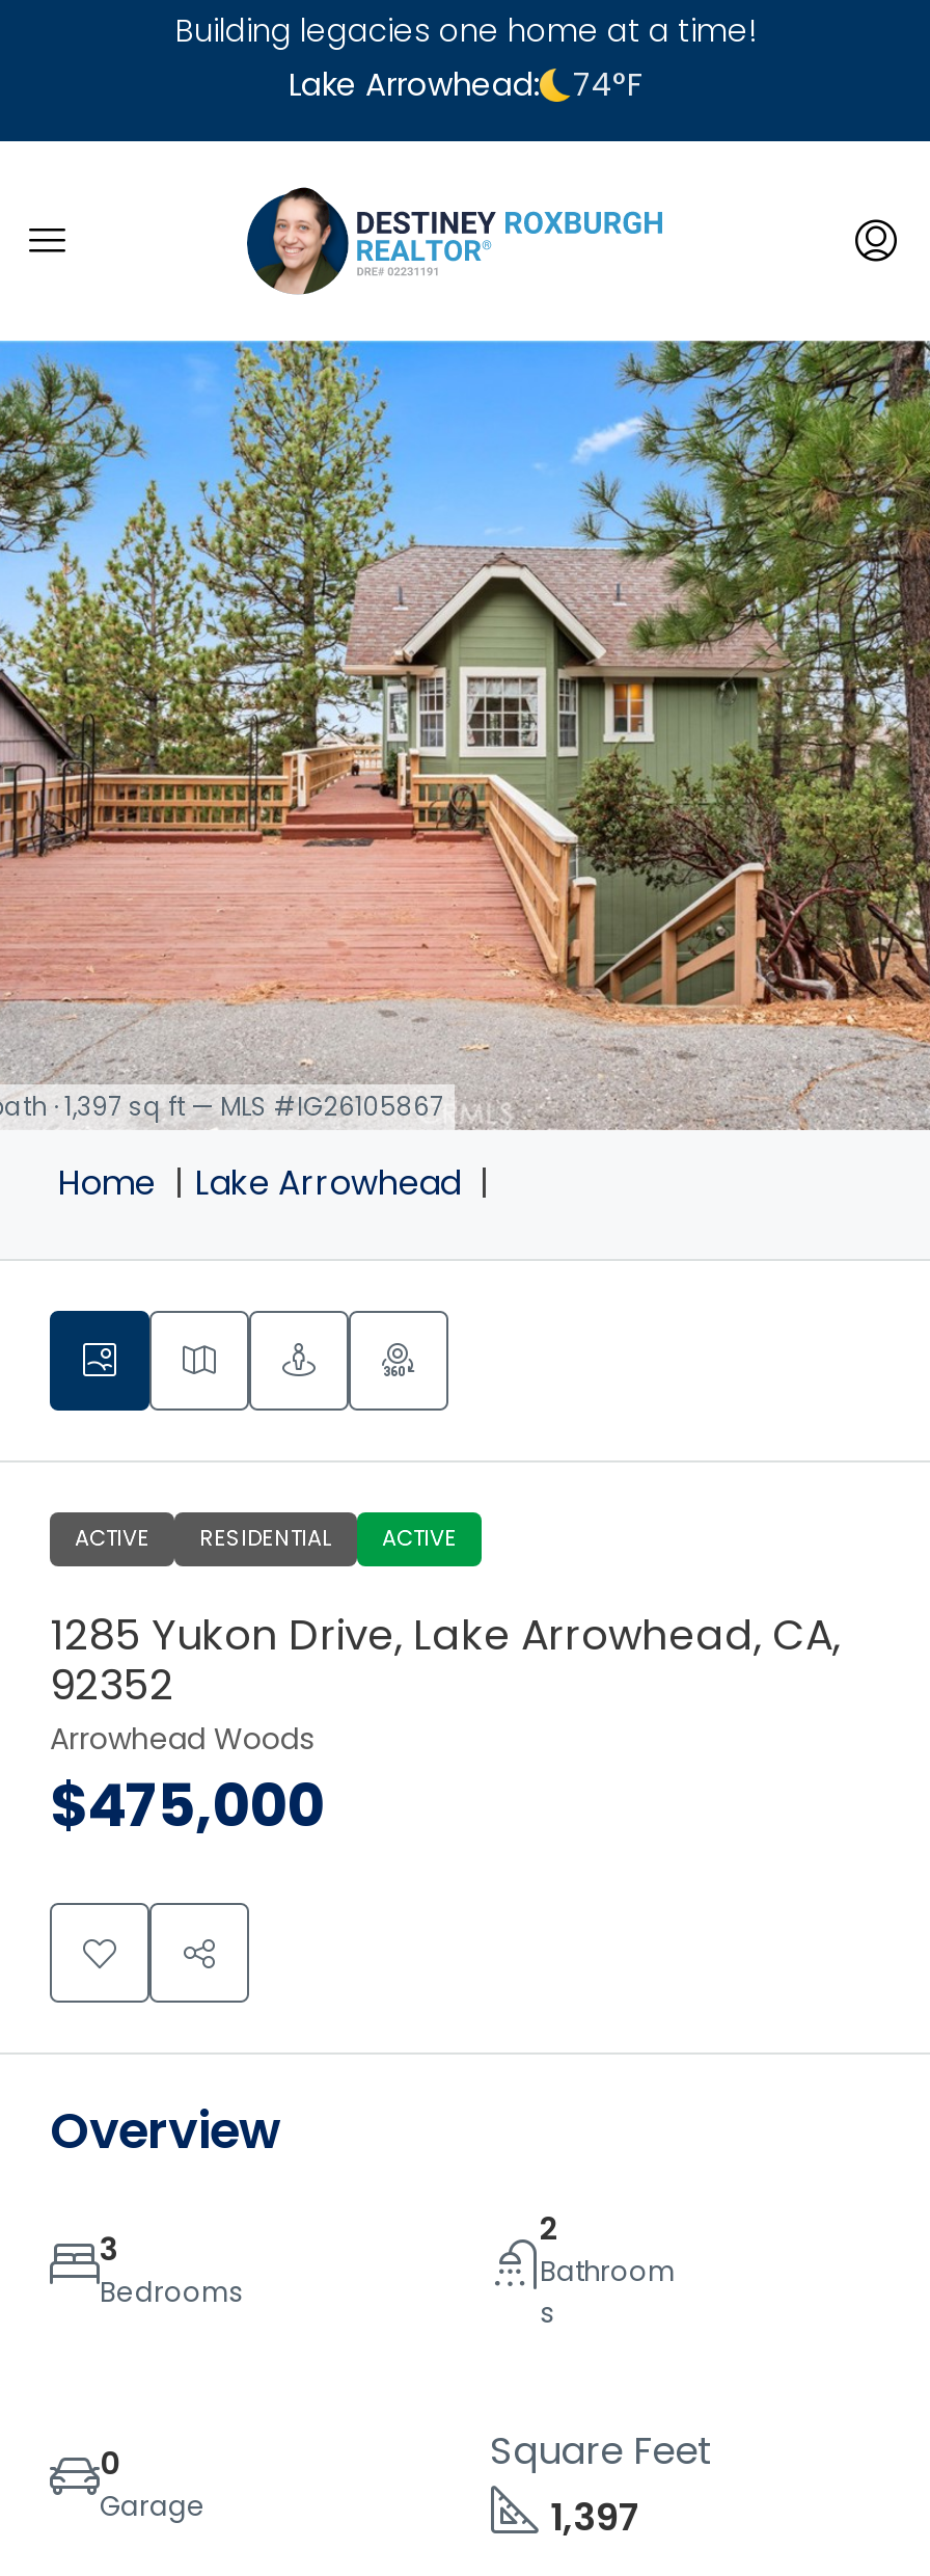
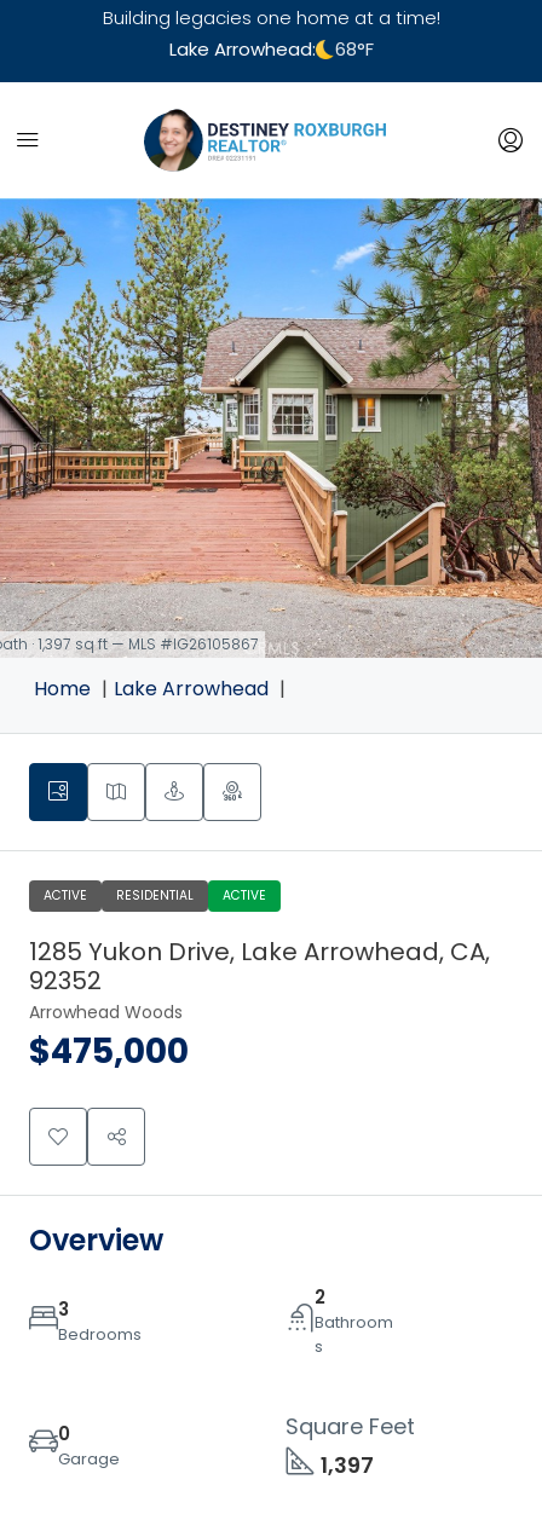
- Lake Arrowhead: 74°F
+ Lake Arrowhead: 68°F
